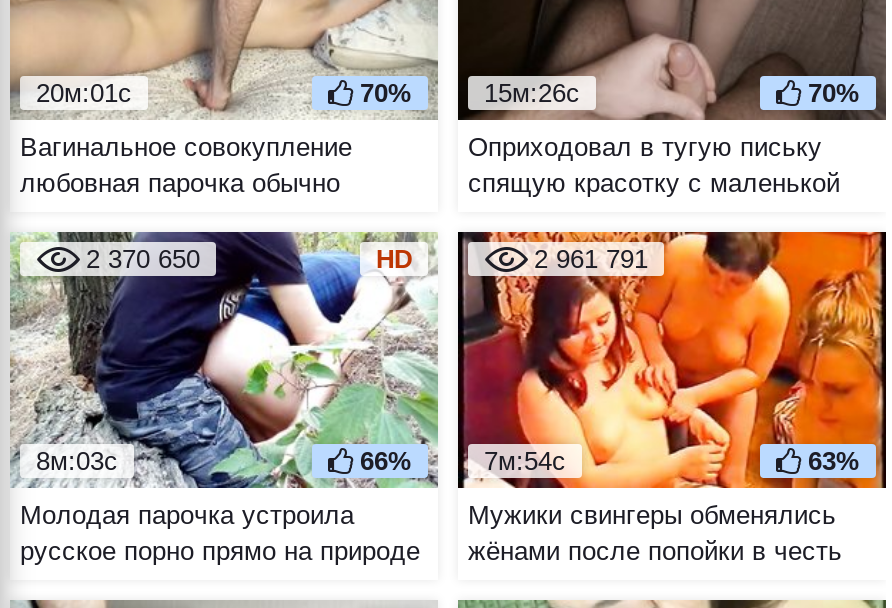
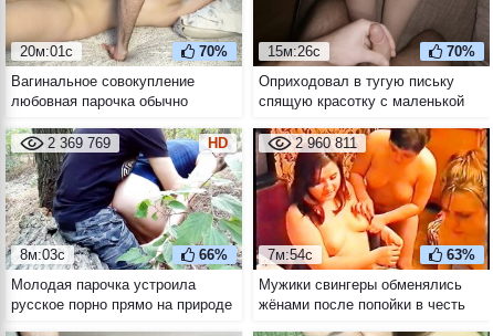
- 2 370 650
+ 2 369 769

- 2 961 791
+ 2 960 811
